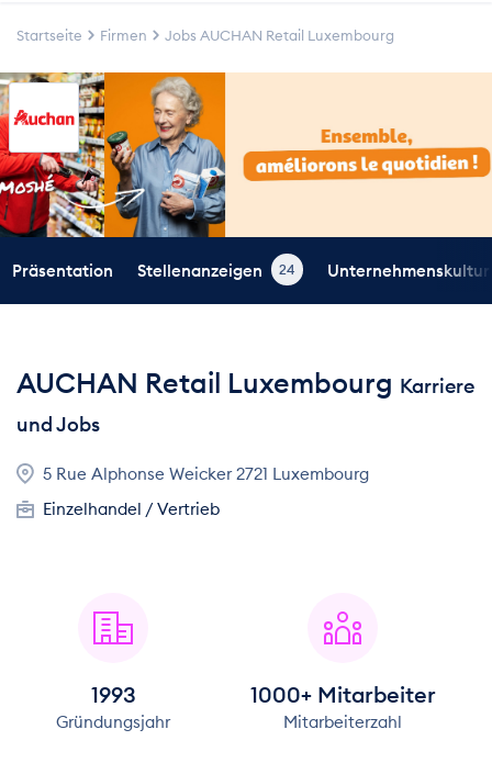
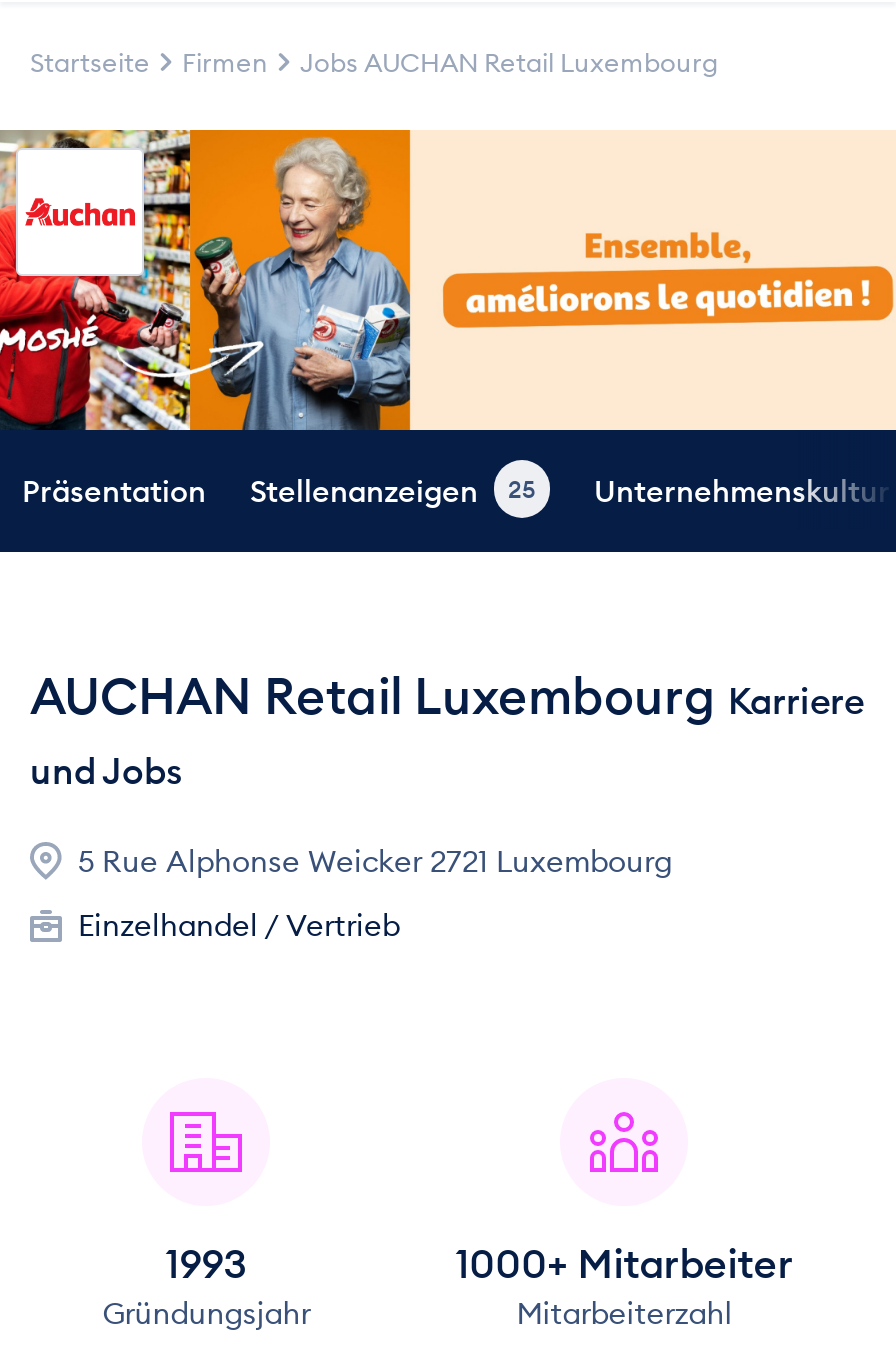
- 24
+ 25
